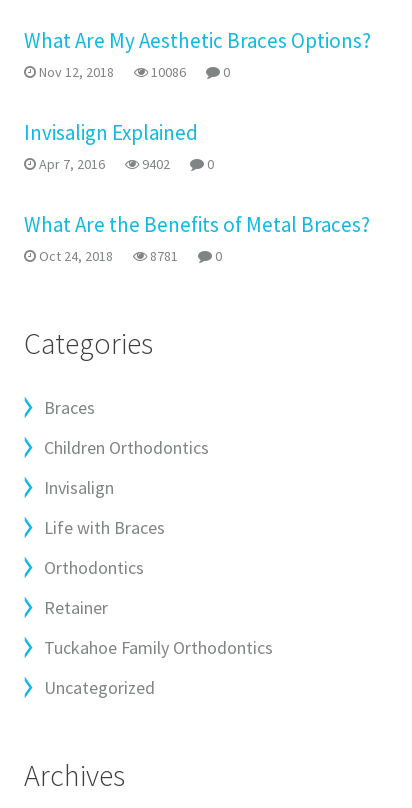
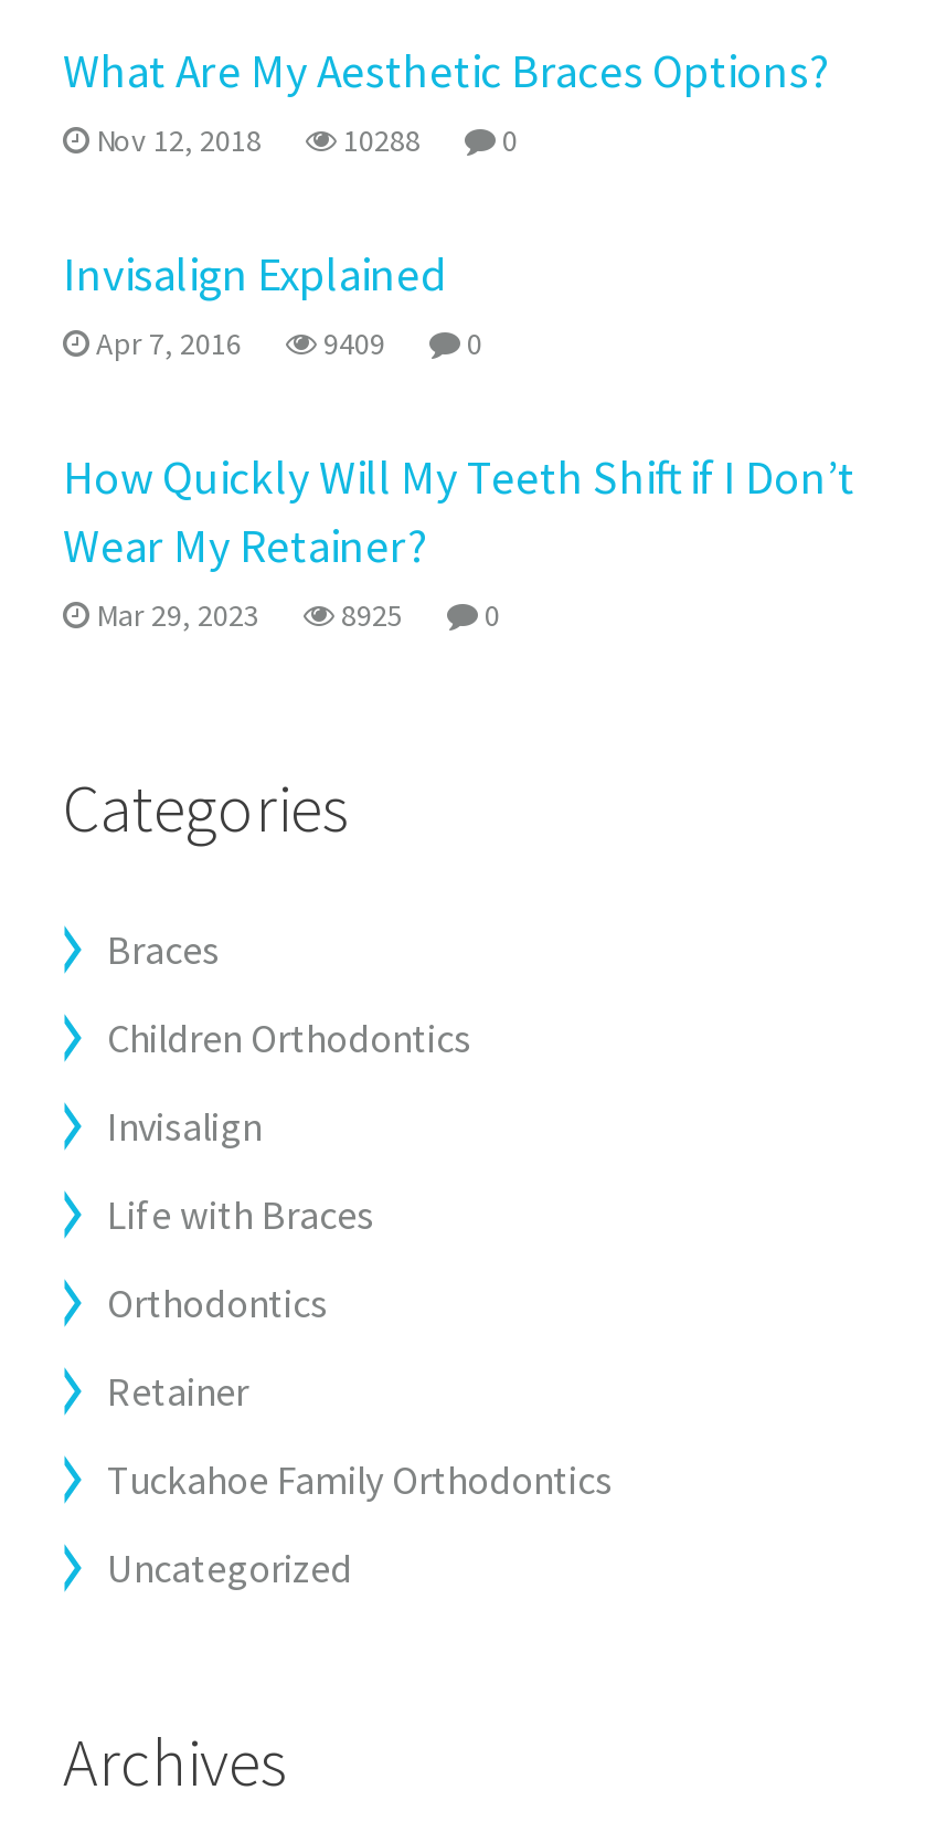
- Nov 12, 2018 10086 0
+ Nov 12, 2018 10288 0

- Apr 7, 2016 9402 0
+ Apr 7, 2016 9409 0

- What Are the Benefits of Metal Braces?
- Oct 24, 2018
- 8781
+ How Quickly Will My Teeth Shift if I Don’t
+ Wear My Retainer?
+ Mar 29, 2023
+ 8925
